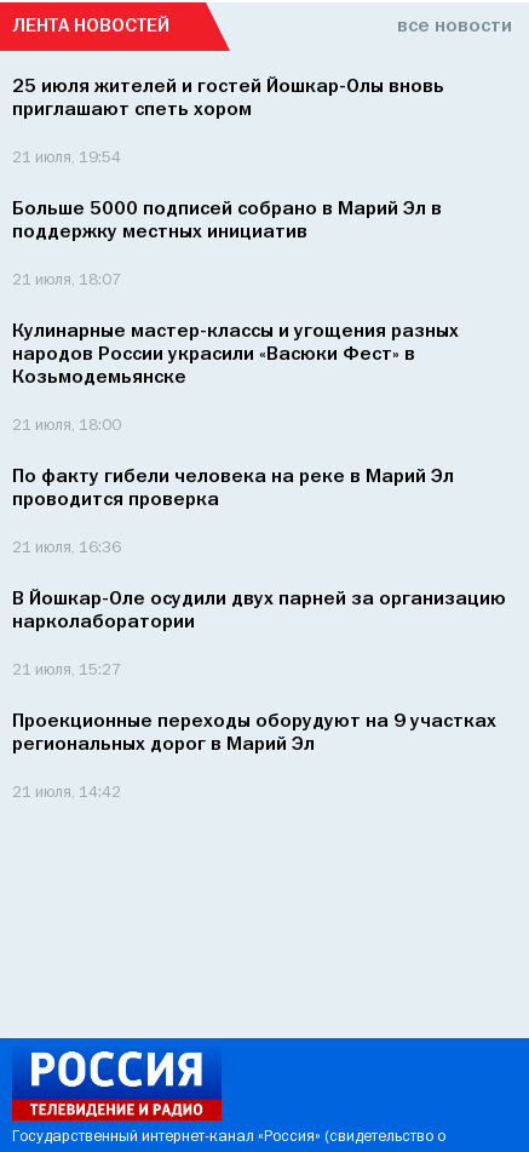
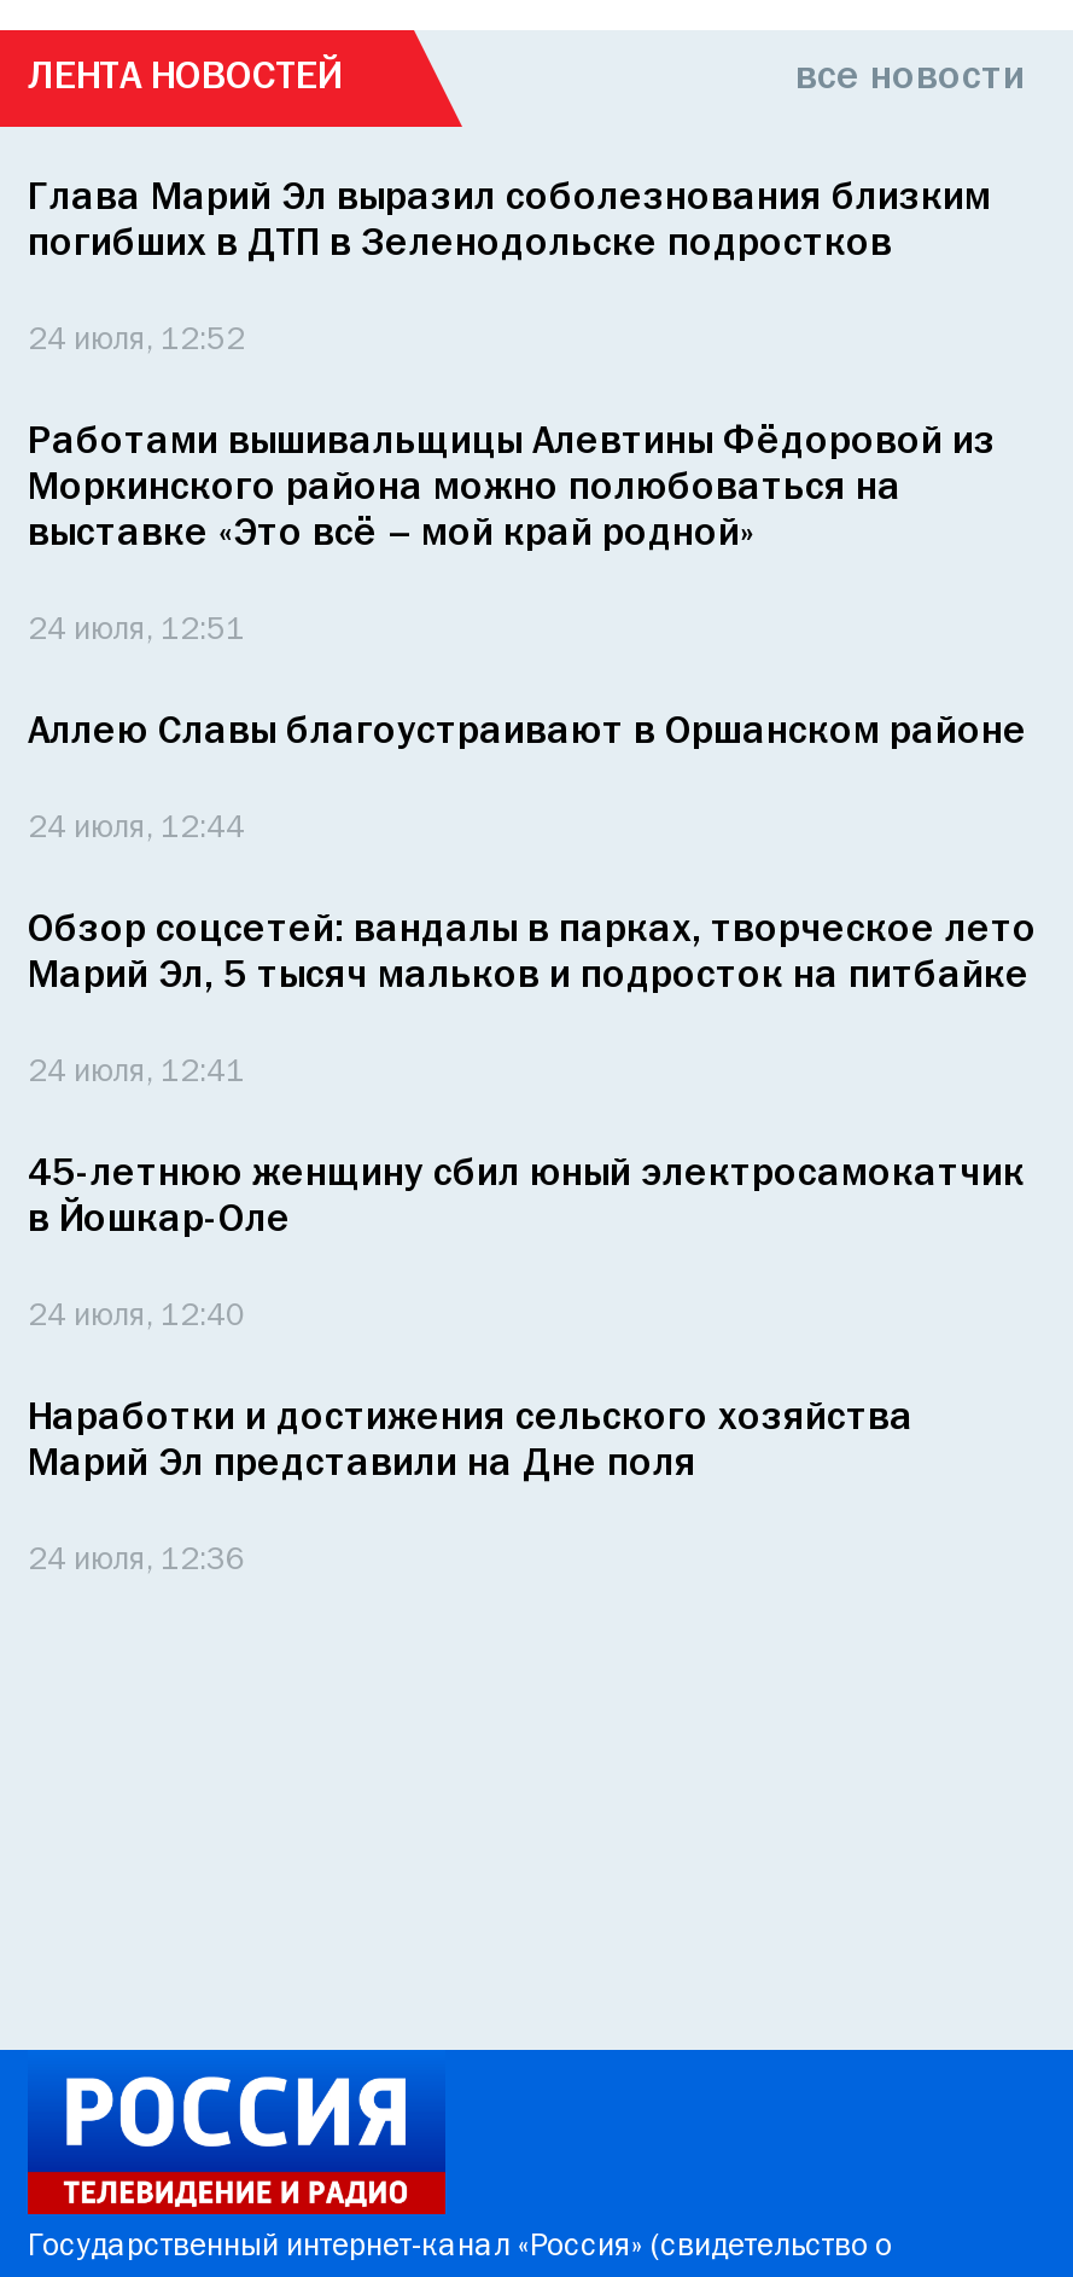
- 25 июля жителей и гостей Йошкар-Олы вновь
- приглашают спеть хором
+ Глава Марий Эл выразил соболезнования близким
+ погибших в ДТП в Зеленодольске подростков

- 21 июля, 19:54
+ 24 июля, 12:52

- Больше 5000 подписей собрано в Марий Эл в
- поддержку местных инициатив
+ Работами вышивальщицы Алевтины Фёдоровой из
+ Моркинского района можно полюбоваться на
+ выставке «Это всё – мой край родной»

- 21 июля, 18:07
+ 24 июля, 12:51

- Кулинарные мастер-классы и угощения разных
- народов России украсили «Васюки Фест» в
- Козьмодемьянске
+ Аллею Славы благоустраивают в Оршанском районе

- 21 июля, 18:00
+ 24 июля, 12:44

- По факту гибели человека на реке в Марий Эл
- проводится проверка
+ Обзор соцсетей: вандалы в парках, творческое лето
+ Марий Эл, 5 тысяч мальков и подросток на питбайке

- 21 июля, 16:36
+ 24 июля, 12:41

- В Йошкар-Оле осудили двух парней за организацию
- нарколаборатории
+ 45-летнюю женщину сбил юный электросамокатчик
+ в Йошкар-Оле

- 21 июля, 15:27
+ 24 июля, 12:40

- Проекционные переходы оборудуют на 9 участках
- региональных дорог в Марий Эл
+ Наработки и достижения сельского хозяйства
+ Марий Эл представили на Дне поля

- 21 июля, 14:42
+ 24 июля, 12:36
